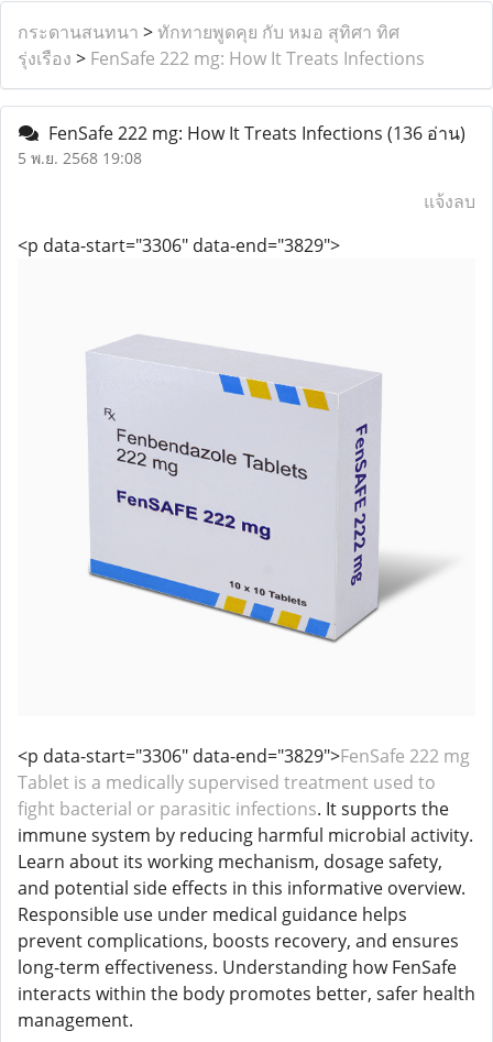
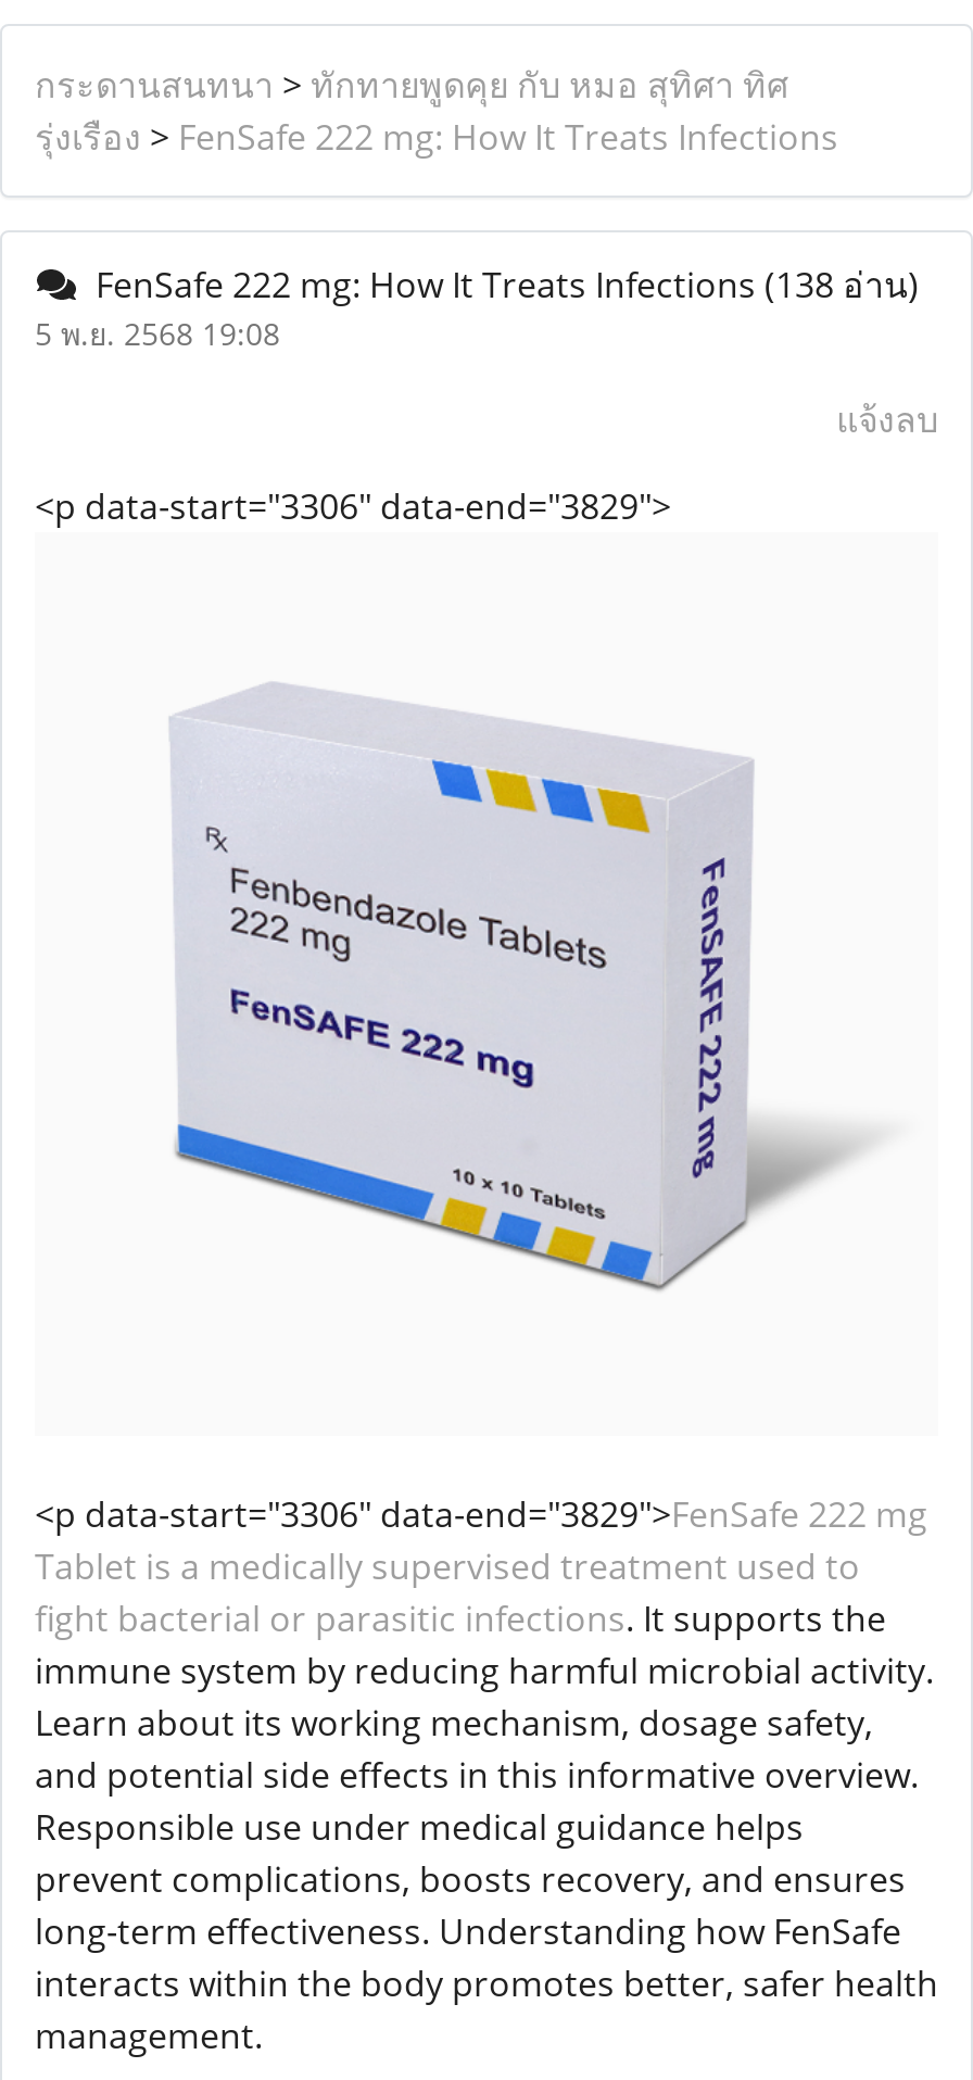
- FenSafe 222 mg: How It Treats Infections (136 อ่าน)
+ FenSafe 222 mg: How It Treats Infections (138 อ่าน)
